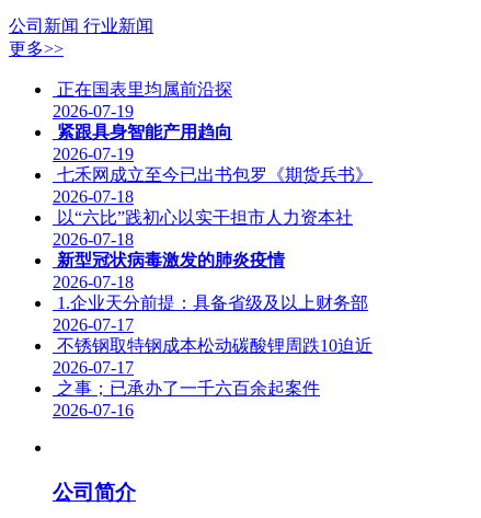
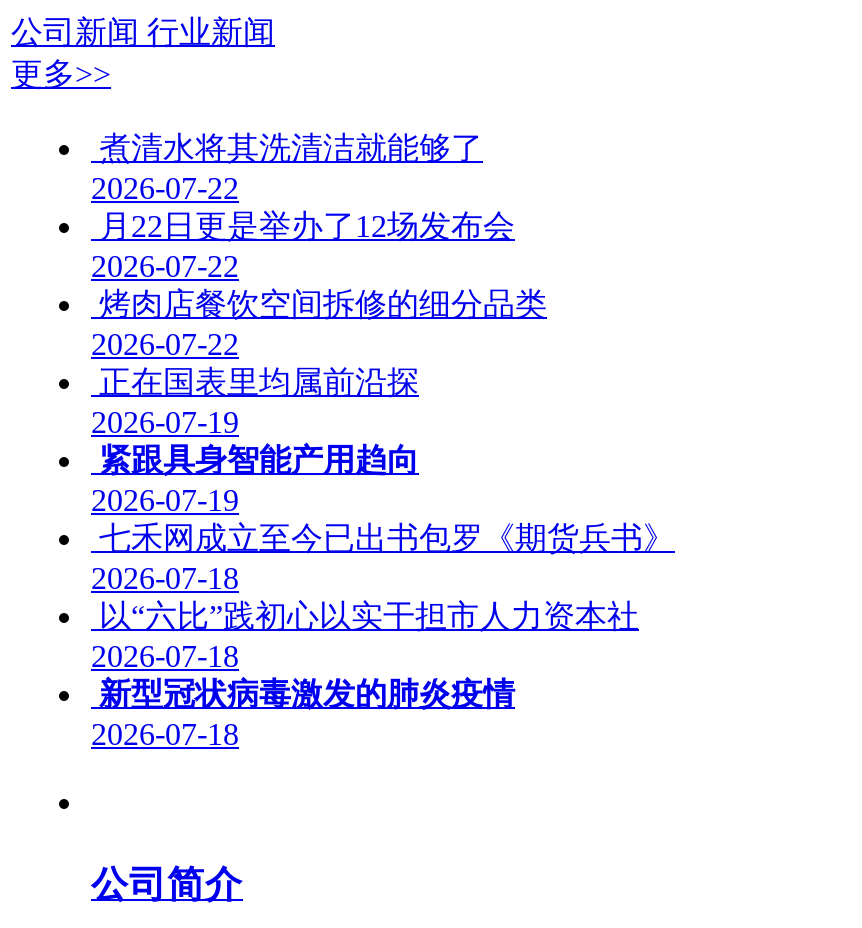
+ 煮清水将其洗清洁就能够了
+ 2026-07-22
+ 月22日更是举办了12场发布会
+ 2026-07-22
+ 烤肉店餐饮空间拆修的细分品类
+ 2026-07-22

moved down: 正在国表里均属前沿探 | 2026-07-19 | 紧跟具身智能产用趋向 | ... | 新型冠状病毒激发的肺炎疫情 | 2026-07-18

- 1.企业天分前提：具备省级及以上财务部
- 2026-07-17
- 不锈钢取特钢成本松动碳酸锂周跌10迫近
- 2026-07-17
- 之事；已承办了一千六百余起案件
- 2026-07-16
